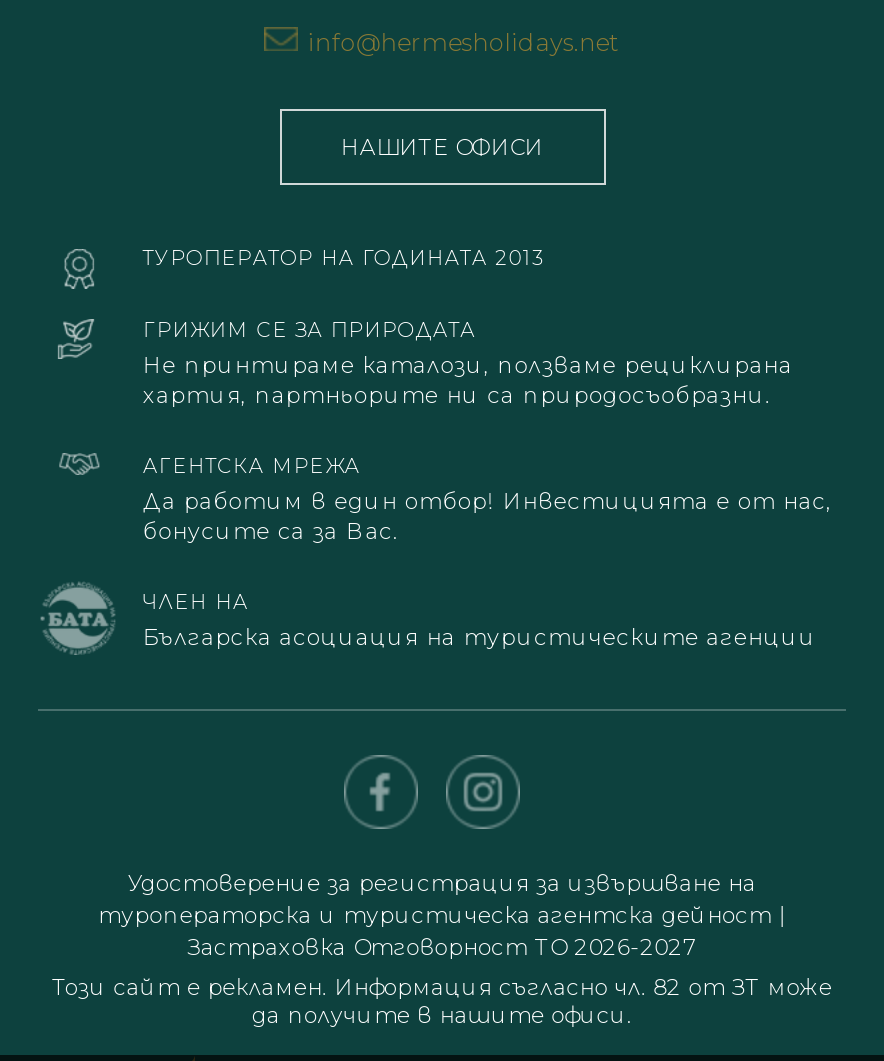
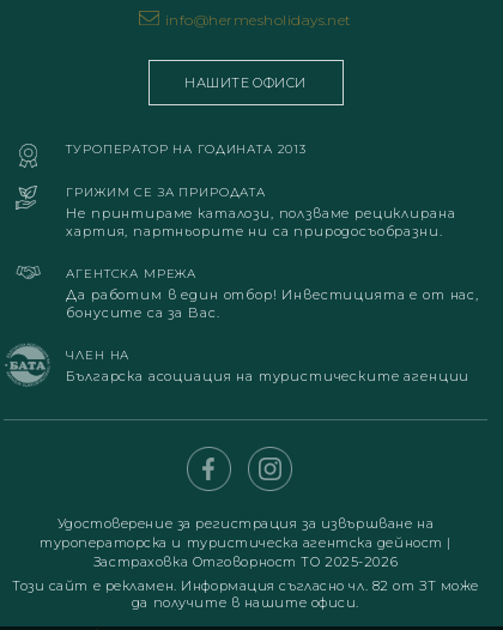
- Застраховка Отговорност ТО 2026-2027
+ Застраховка Отговорност ТО 2025-2026
